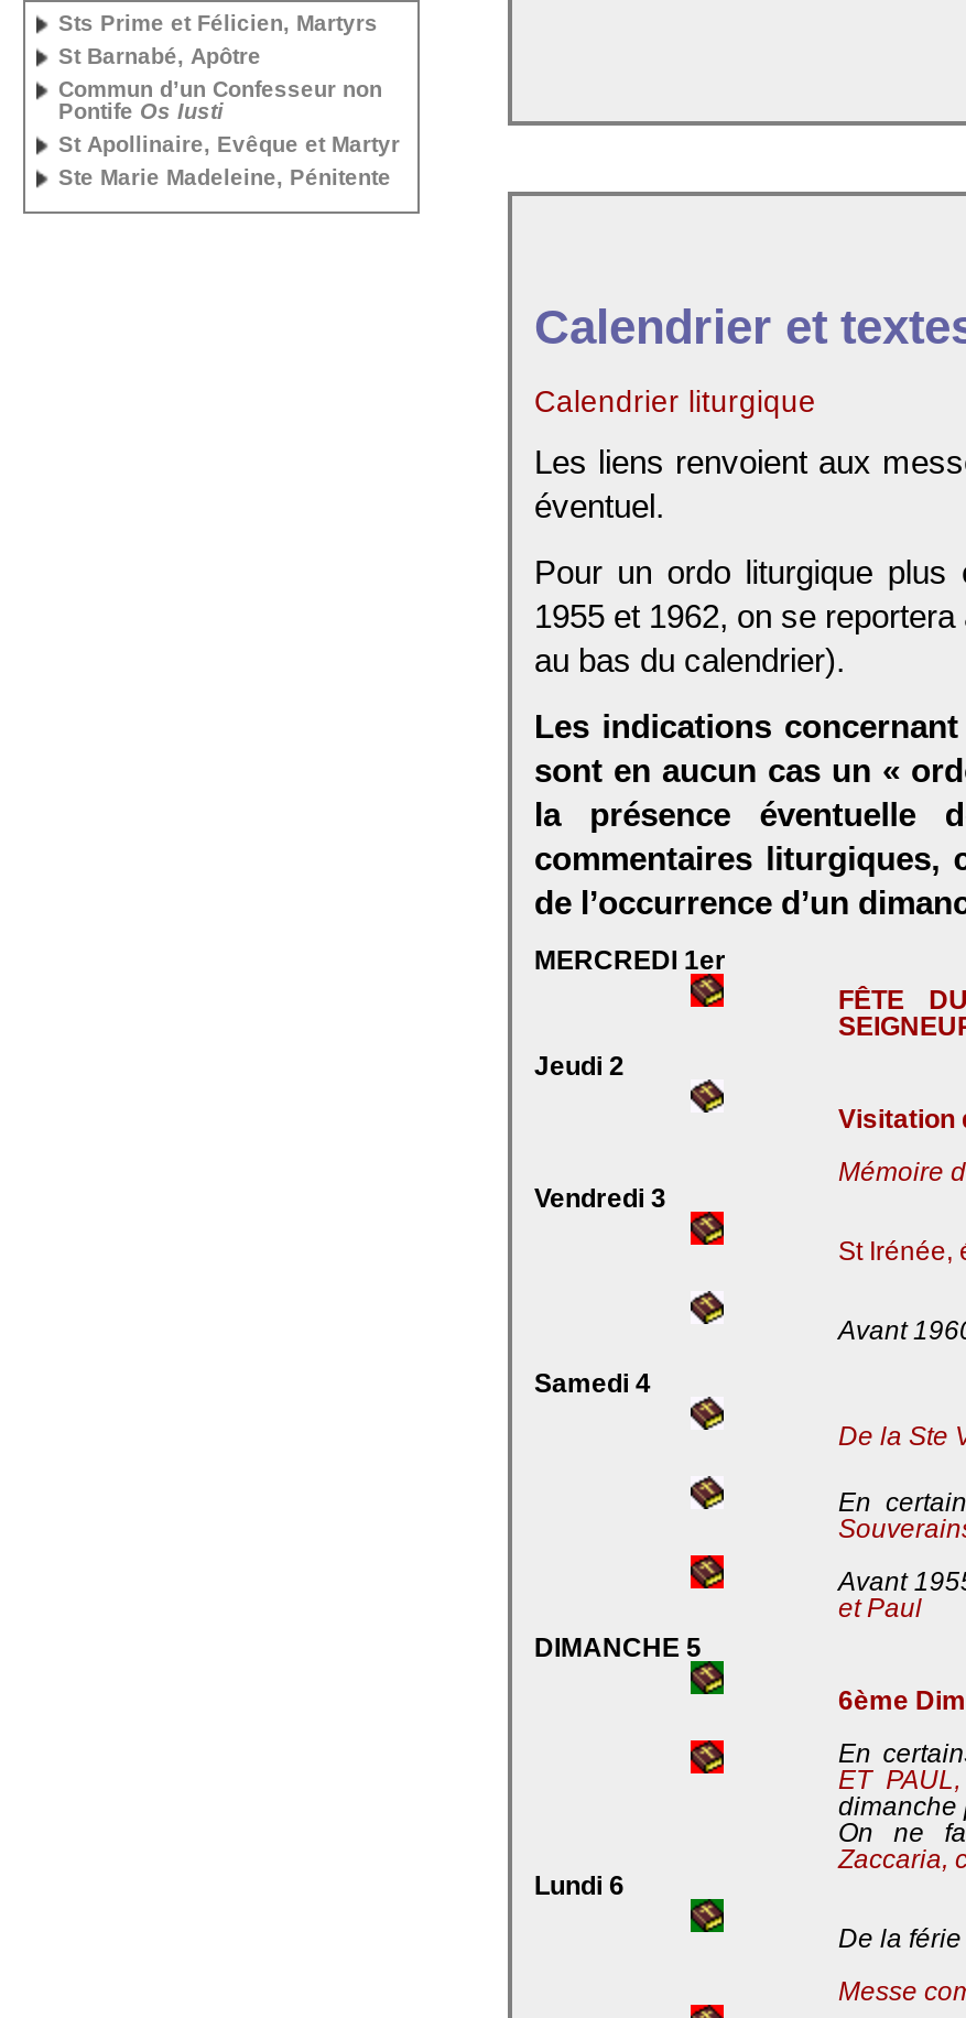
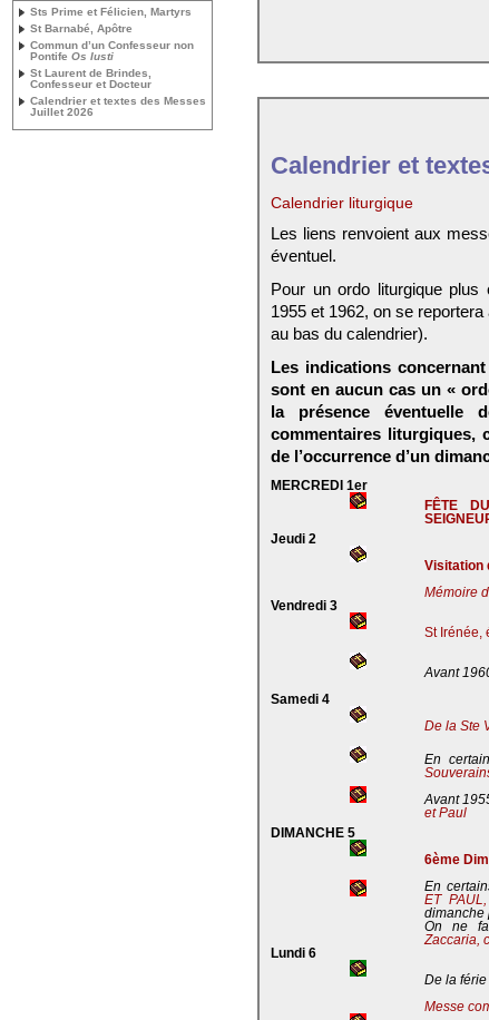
- St Apollinaire, Evêque et Martyr
- Ste Marie Madeleine, Pénitente
+ St Laurent de Brindes,
+ Confesseur et Docteur
+ Calendrier et textes des Messes
+ Juillet 2026
